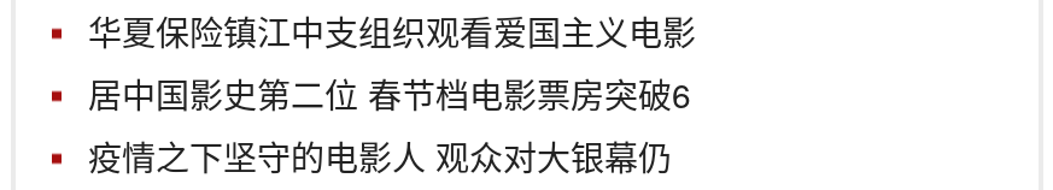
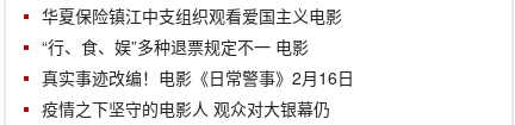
- 居中国影史第二位 春节档电影票房突破6
+ “行、食、娱”多种退票规定不一 电影
+ 真实事迹改编！电影《日常警事》2月16日
